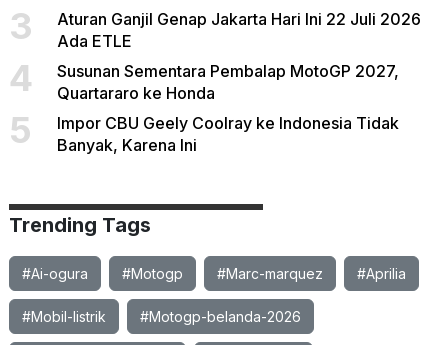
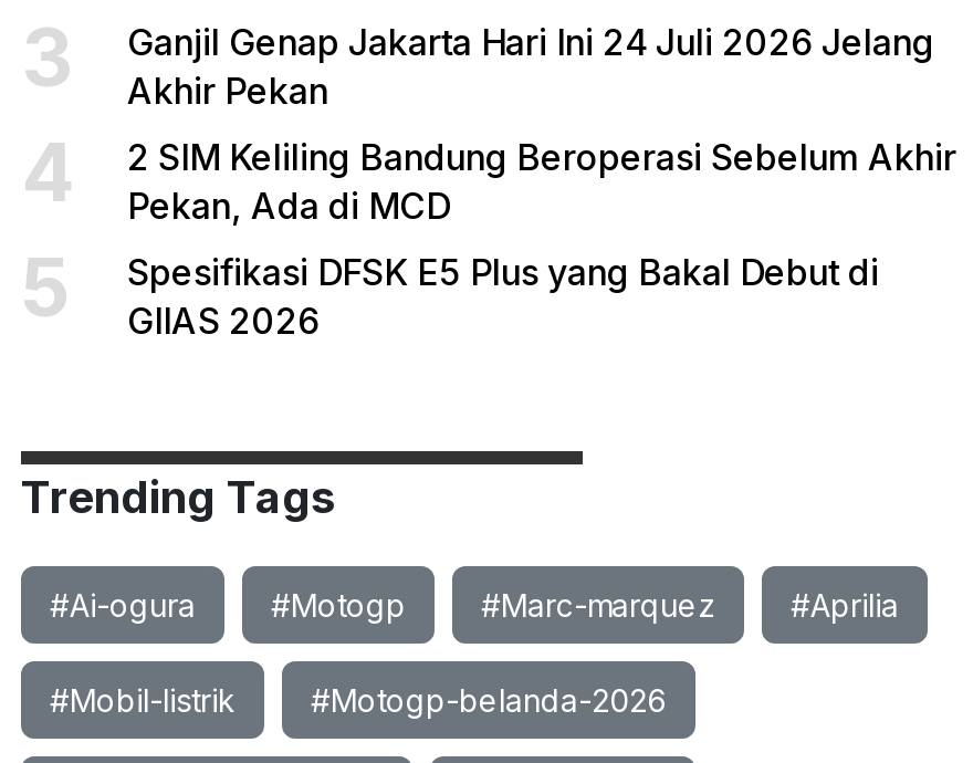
- Aturan Ganjil Genap Jakarta Hari Ini 22 Juli 2026
- Ada ETLE
+ Ganjil Genap Jakarta Hari Ini 24 Juli 2026 Jelang
+ Akhir Pekan

- Susunan Sementara Pembalap MotoGP 2027,
- Quartararo ke Honda
+ 2 SIM Keliling Bandung Beroperasi Sebelum Akhir
+ Pekan, Ada di MCD

- Impor CBU Geely Coolray ke Indonesia Tidak
- Banyak, Karena Ini
+ Spesifikasi DFSK E5 Plus yang Bakal Debut di
+ GIIAS 2026
